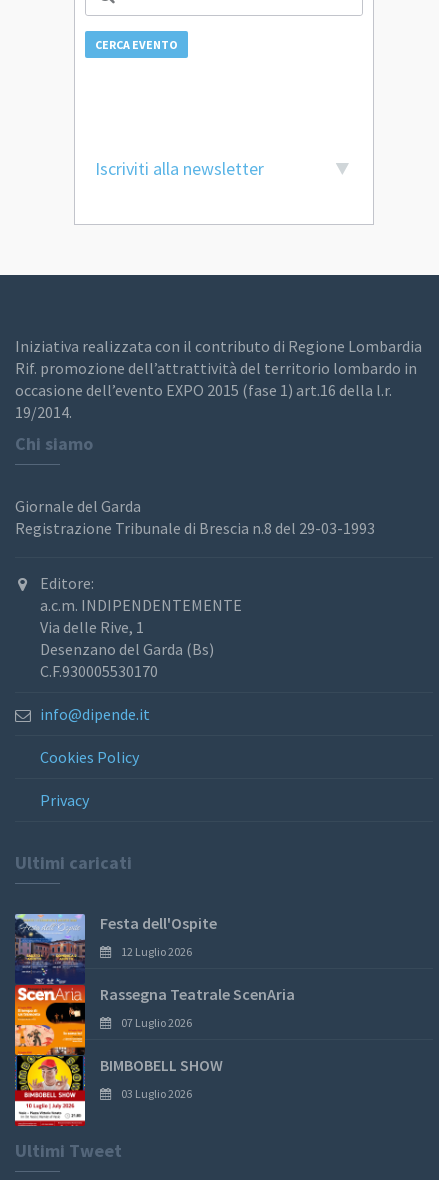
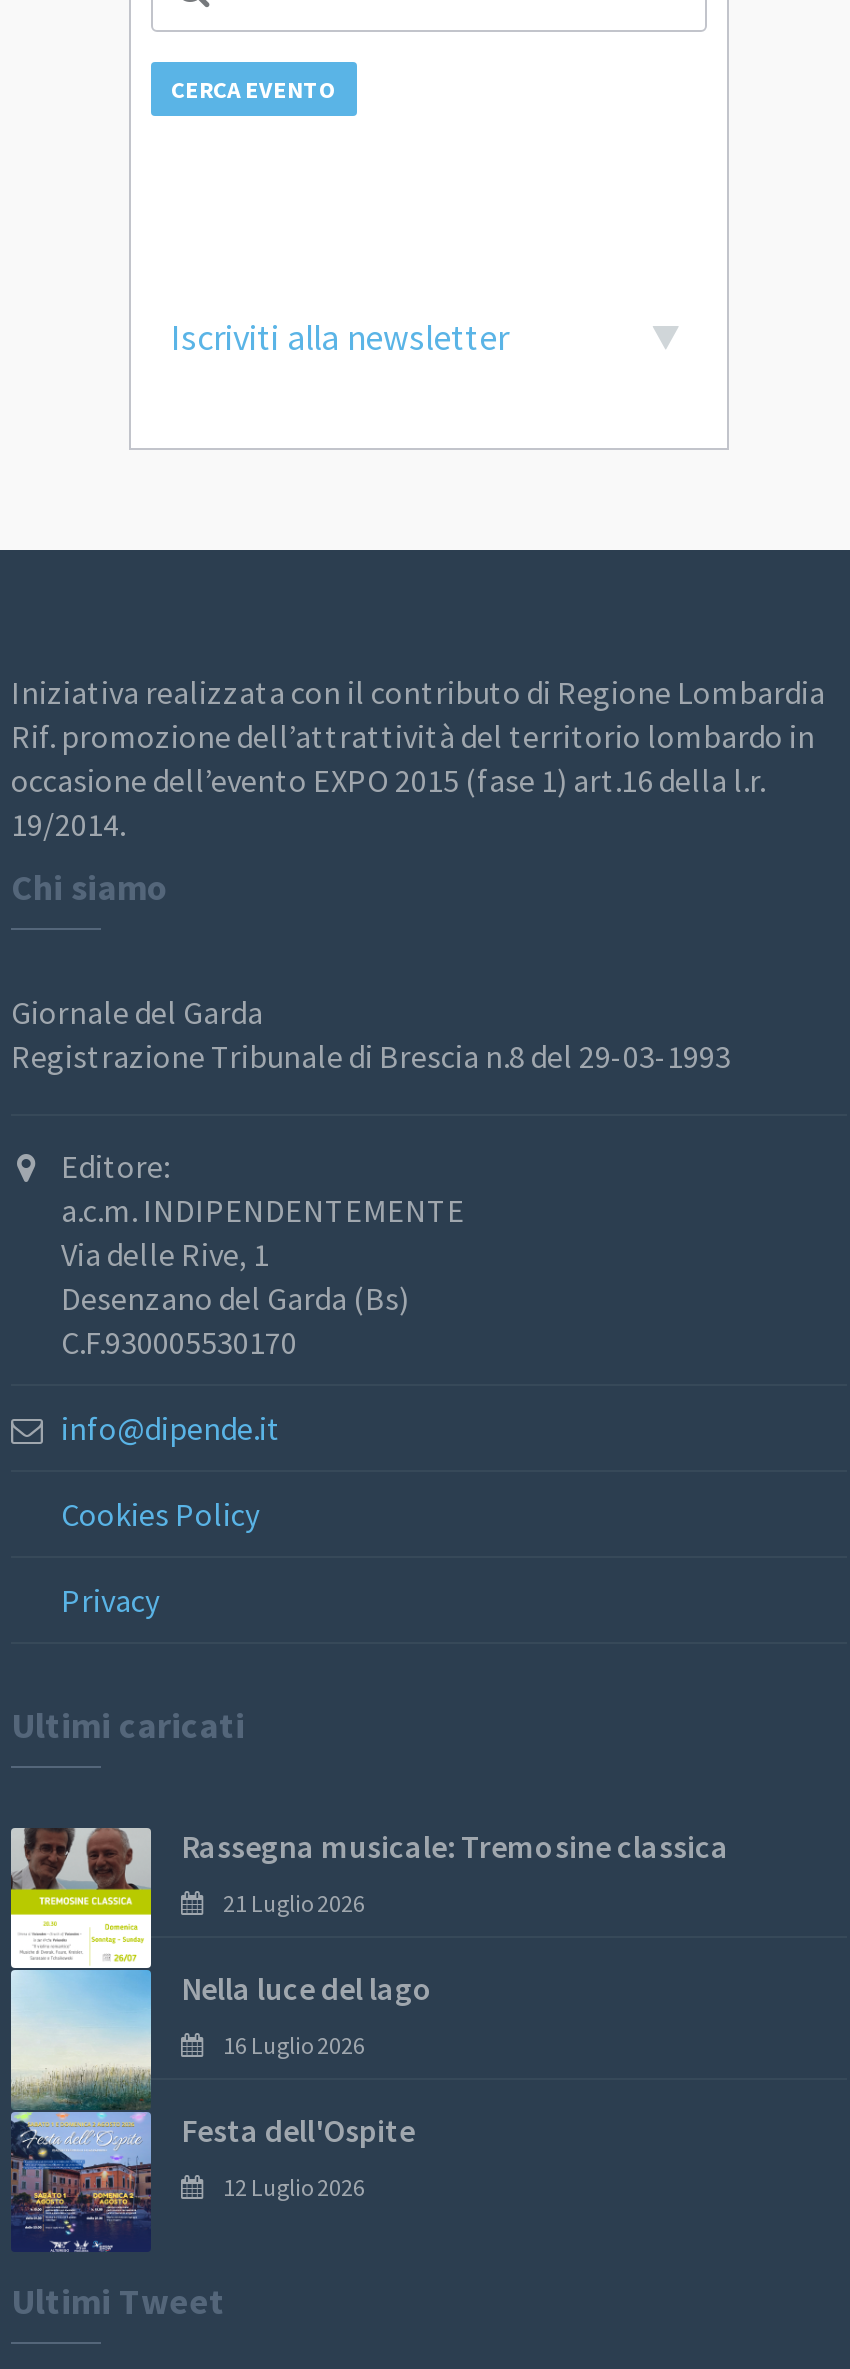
+ Rassegna musicale: Tremosine classica
+ 21 Luglio 2026
+ Nella luce del lago
+ 16 Luglio 2026

moved down: Festa dell'Ospite | 12 Luglio 2026

- [image]
+ [image]

- Rassegna Teatrale ScenAria
- 07 Luglio 2026
- BIMBOBELL SHOW
- 03 Luglio 2026
